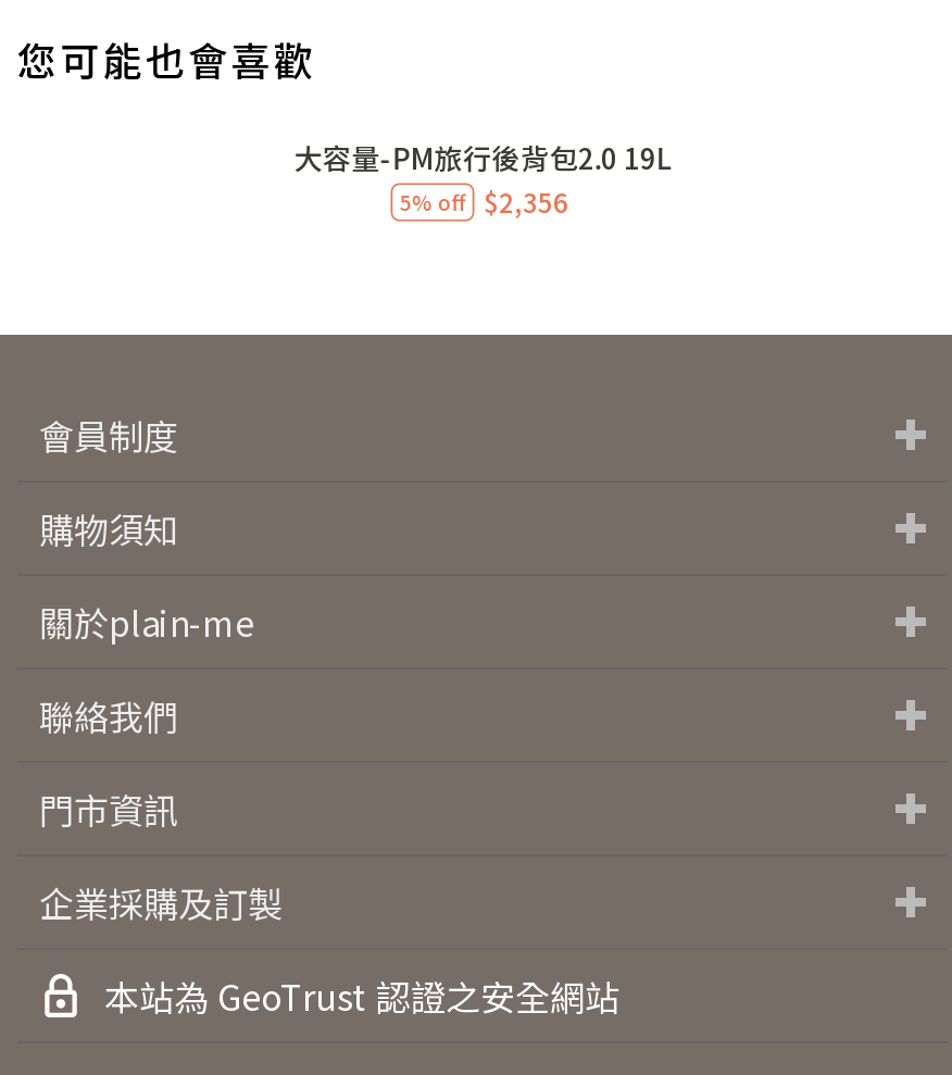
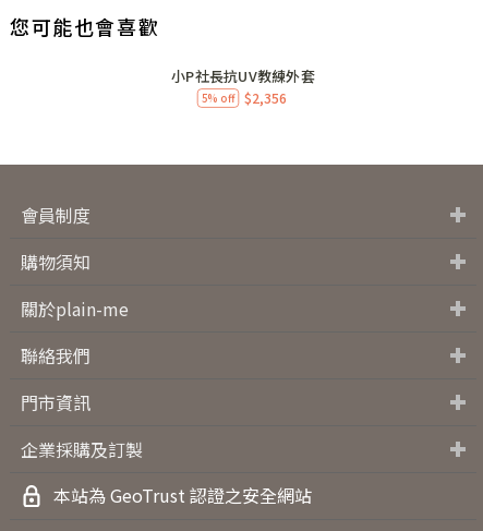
- 大容量-PM旅行後背包2.0 19L
+ 小P社長抗UV教練外套
